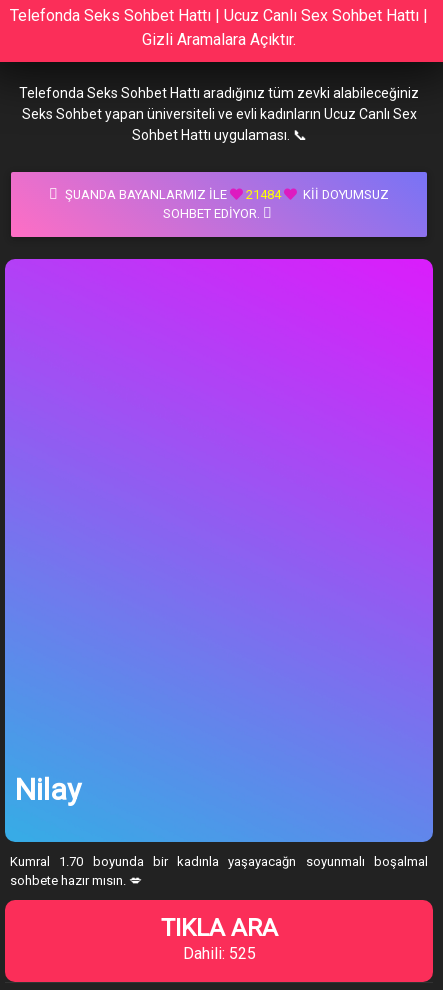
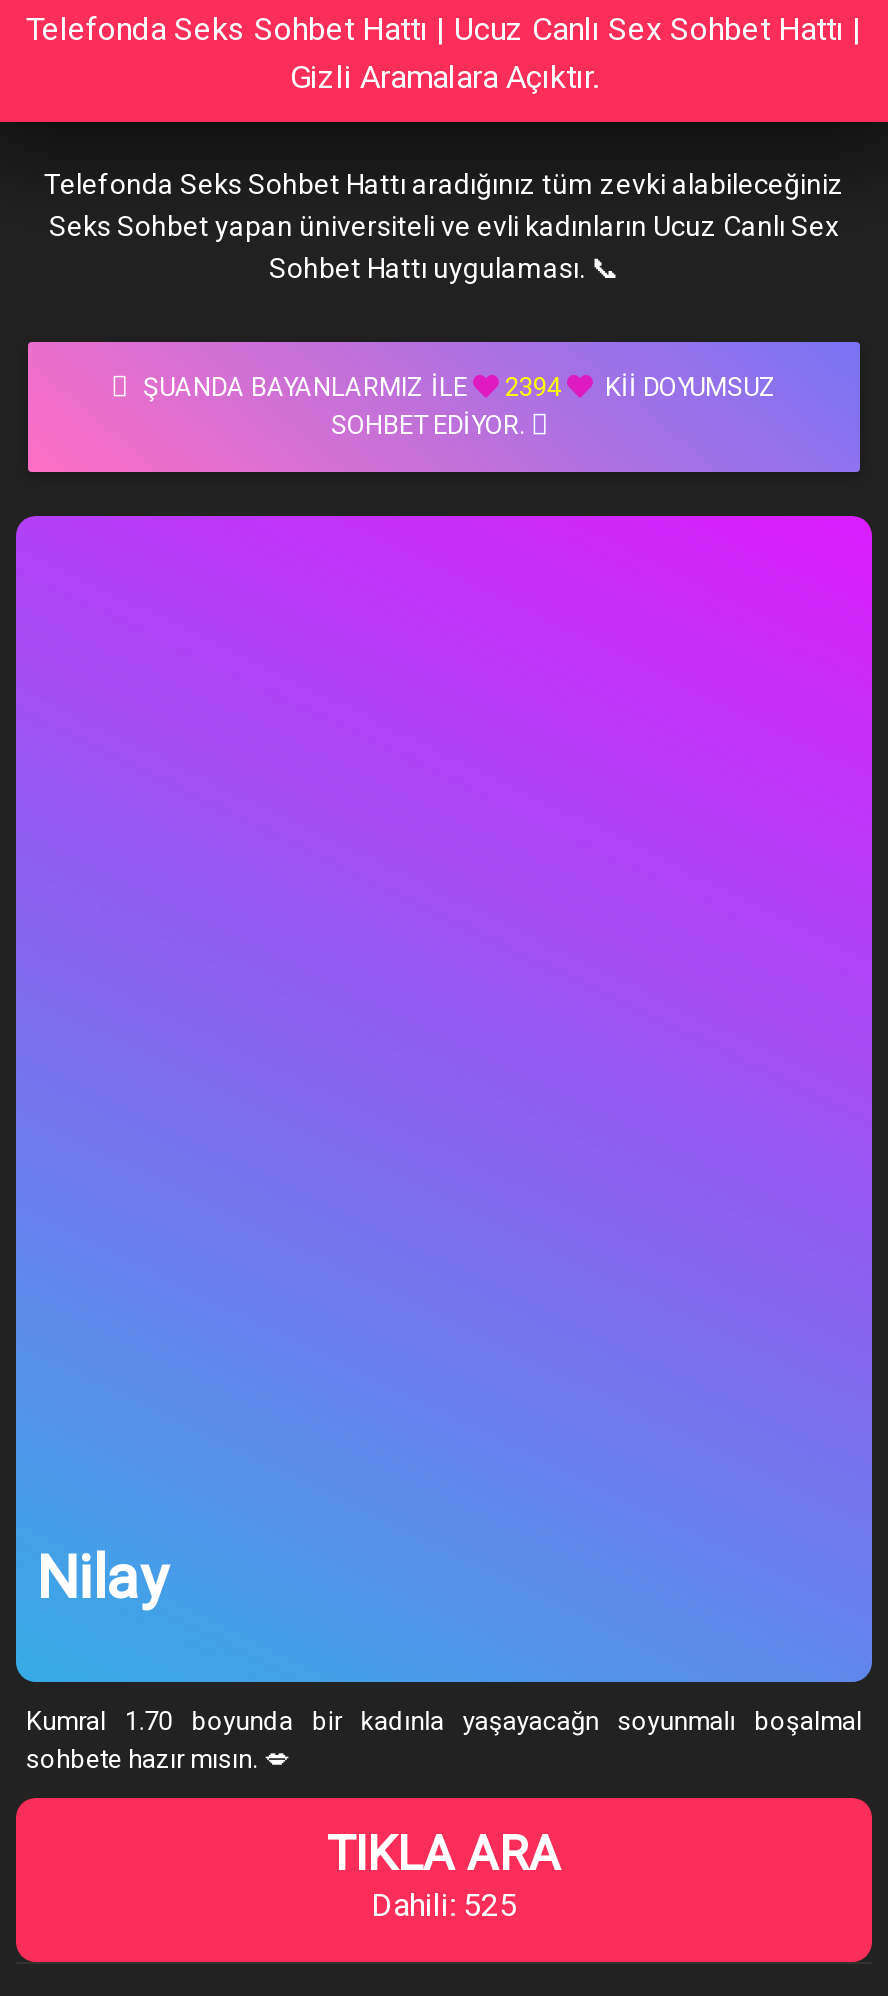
- ŞUANDA BAYANLARMIZ İLE 21484 KII DOYUMSUZ
+ ŞUANDA BAYANLARMIZ İLE 2394 KII DOYUMSUZ
